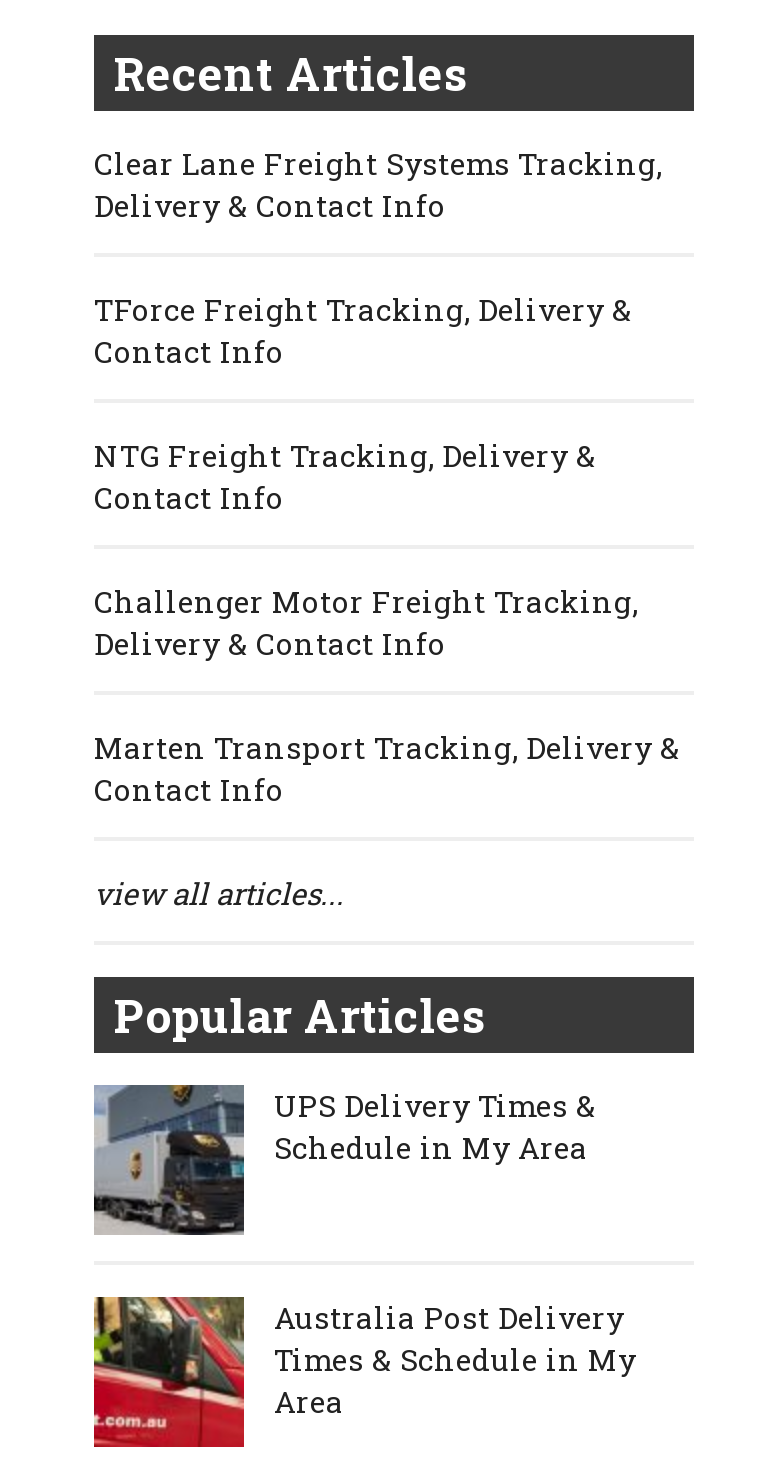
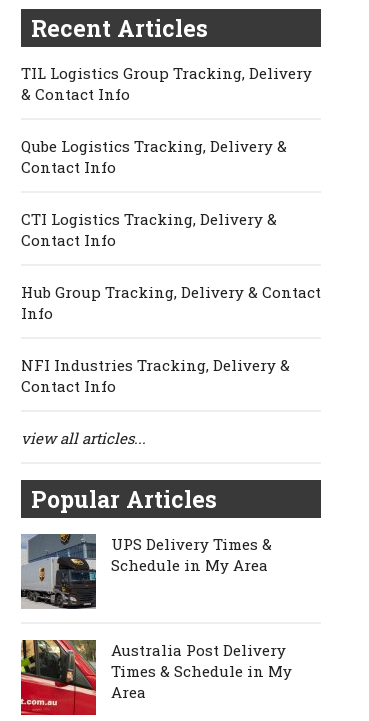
- Clear Lane Freight Systems Tracking,
- Delivery & Contact Info
+ TIL Logistics Group Tracking, Delivery
+ & Contact Info

- TForce Freight Tracking, Delivery &
+ Qube Logistics Tracking, Delivery &

- NTG Freight Tracking, Delivery &
+ CTI Logistics Tracking, Delivery &

- Challenger Motor Freight Tracking,
- Delivery & Contact Info
+ Hub Group Tracking, Delivery & Contact
+ Info

- Marten Transport Tracking, Delivery &
+ NFI Industries Tracking, Delivery &
